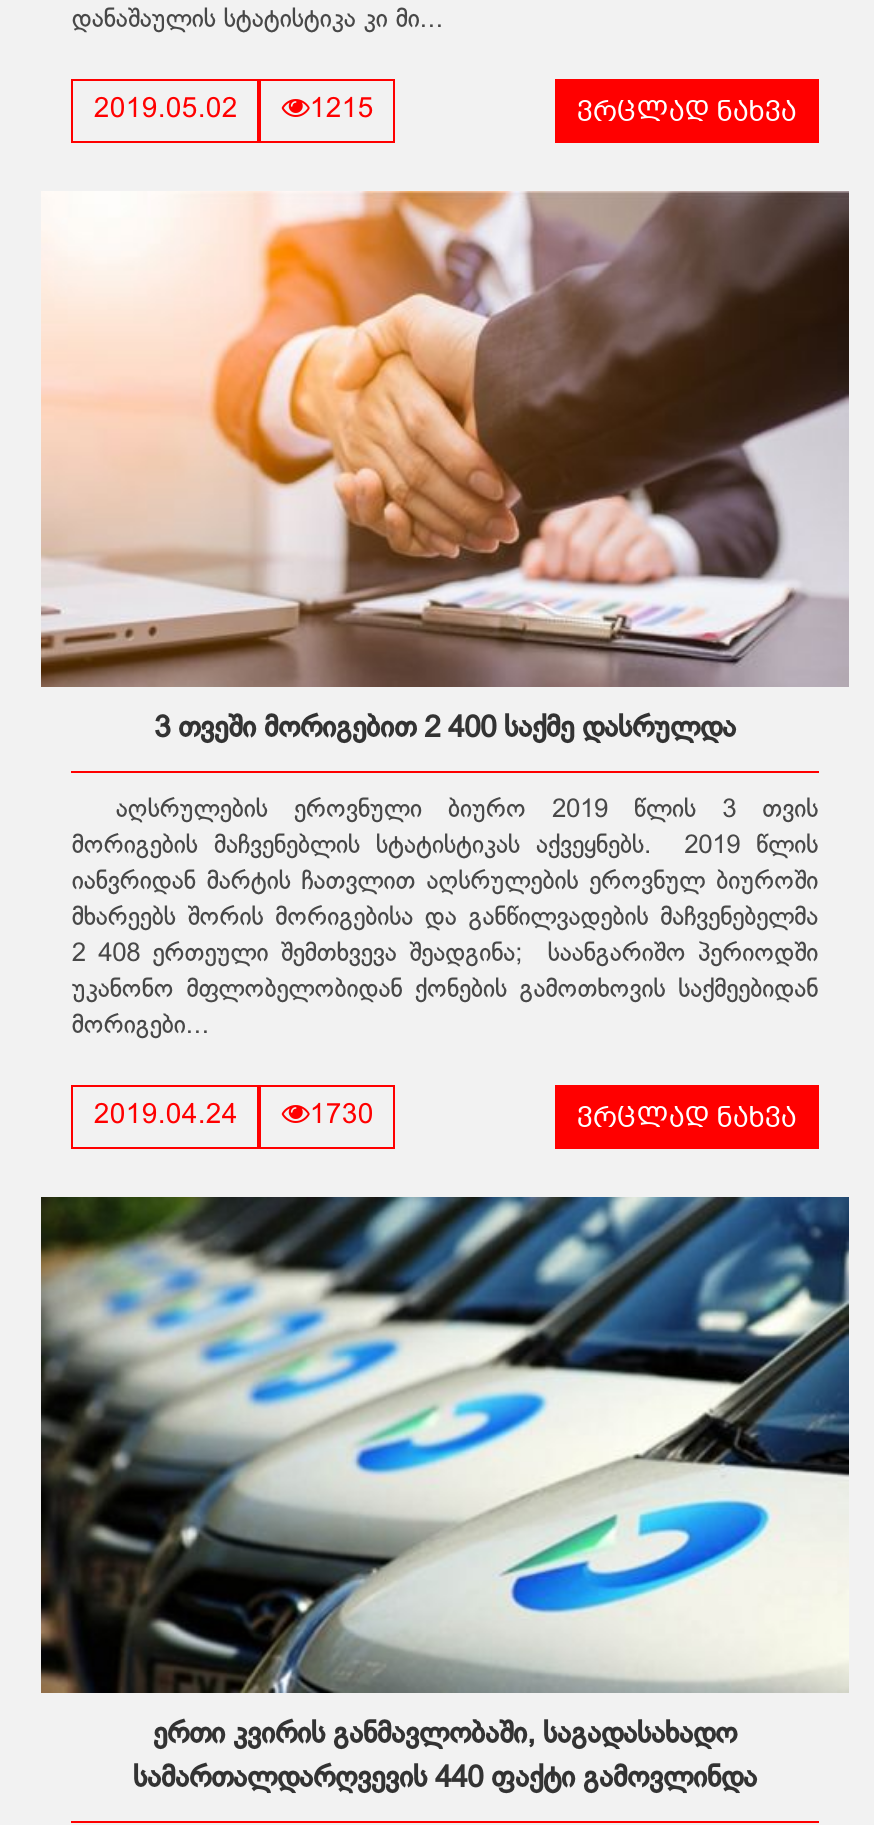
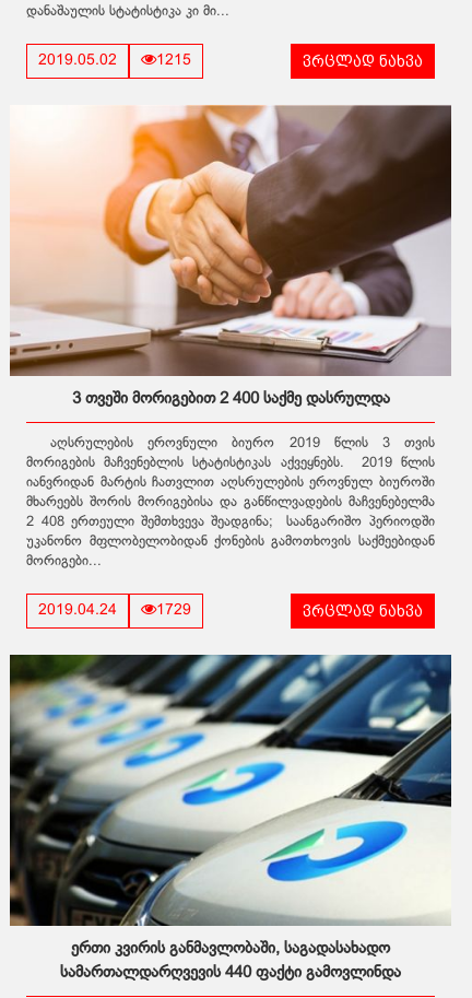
- 1730
+ 1729
